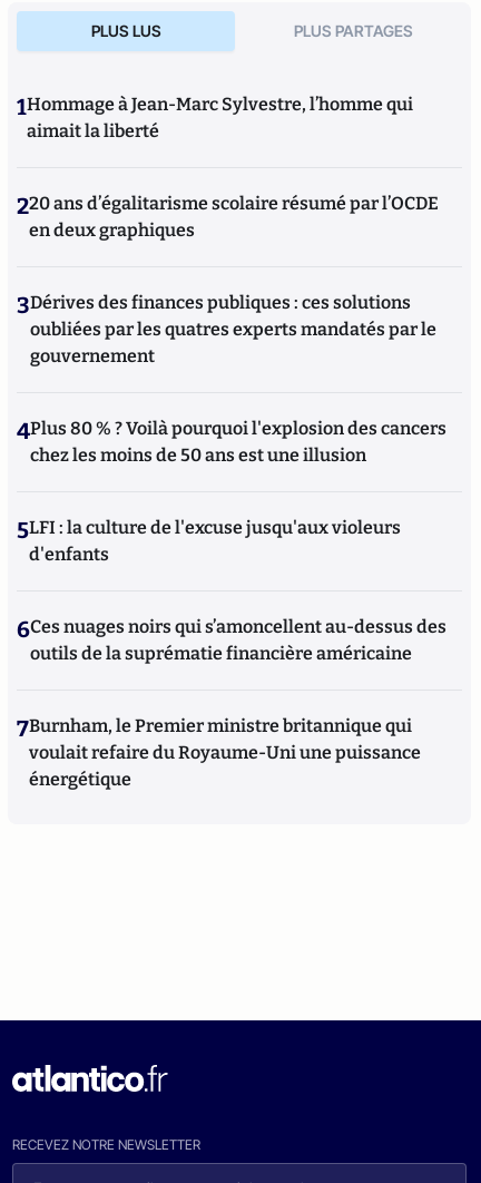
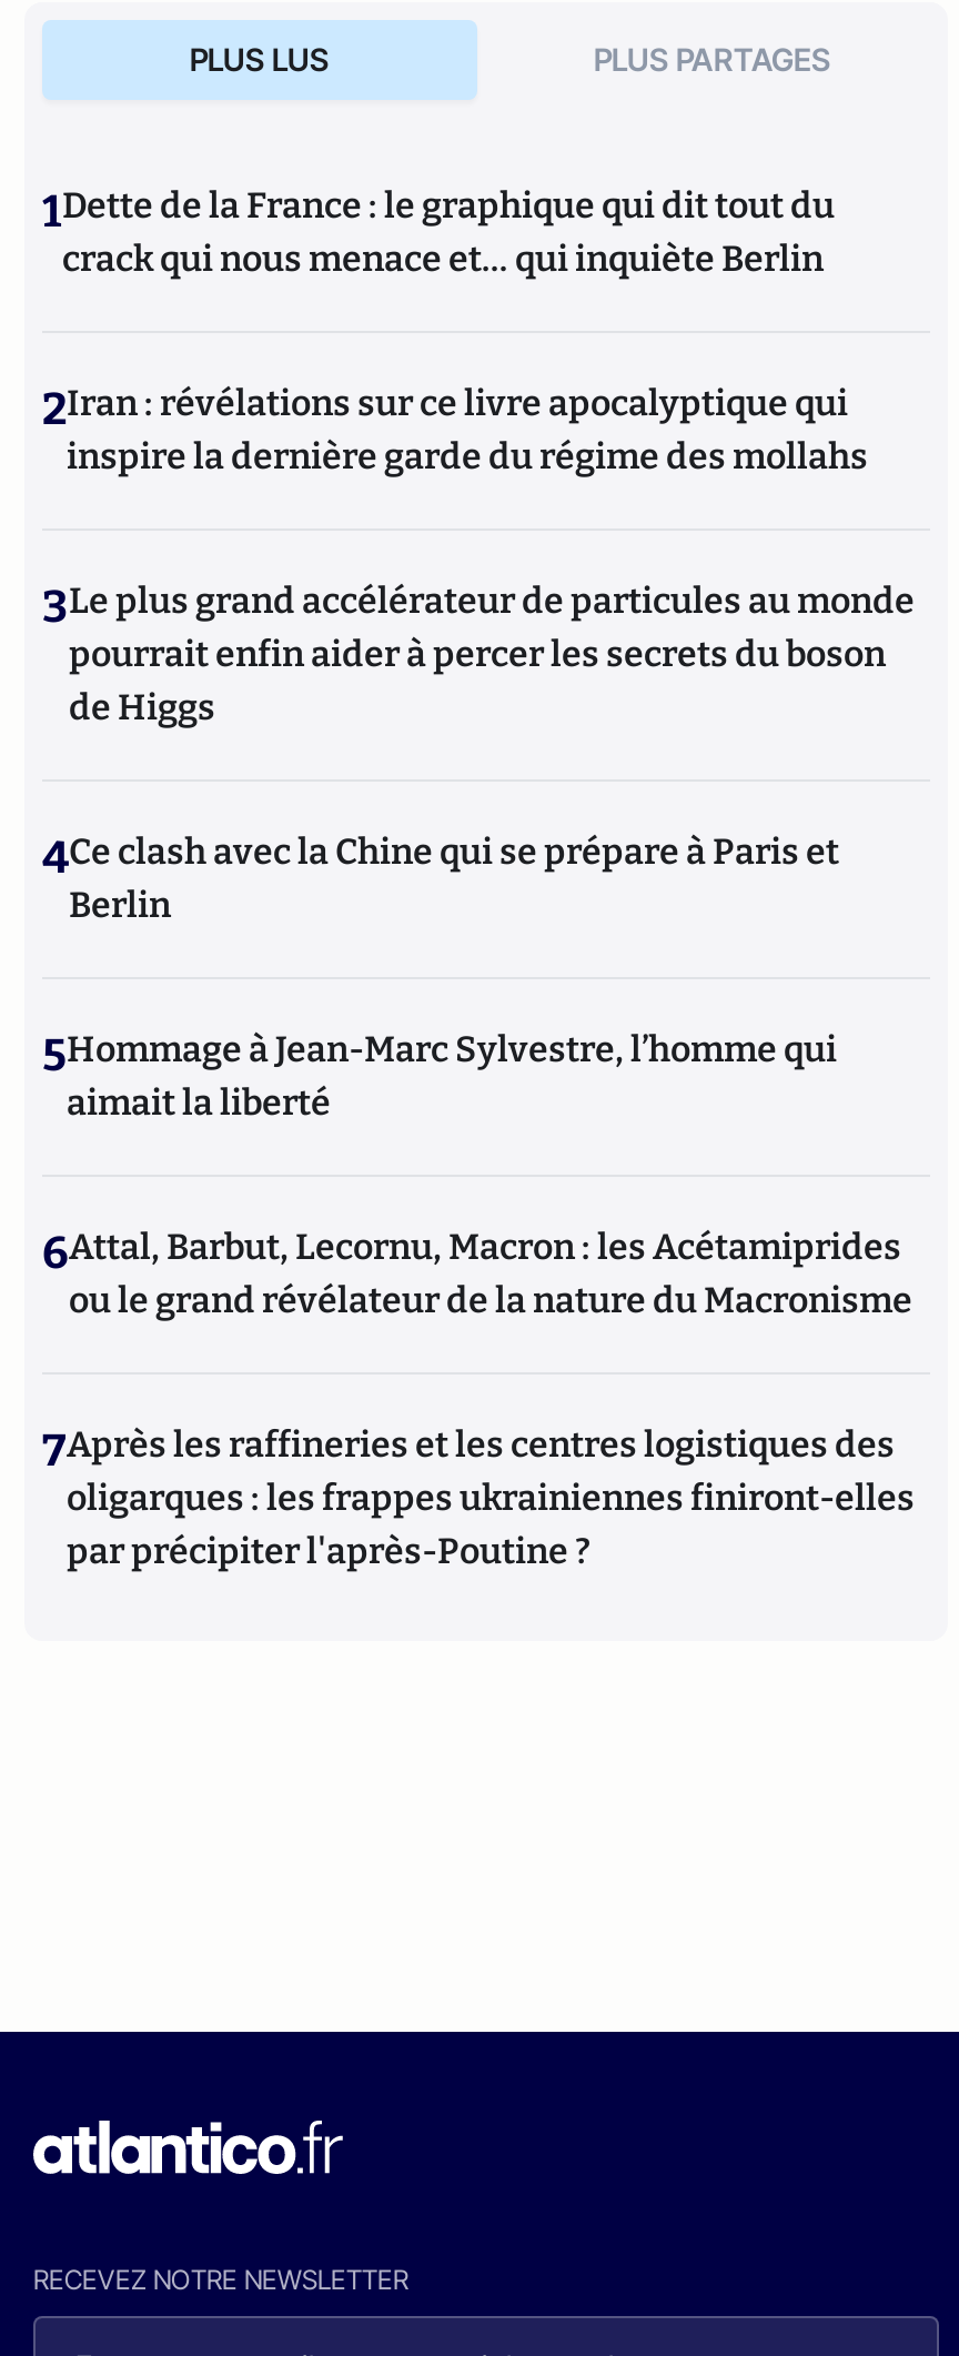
- 1Hommage à Jean-Marc Sylvestre, l’homme qui
+ 1Dette de la France : le graphique qui dit tout du
+ crack qui nous menace et… qui inquiète Berlin
+ 2Iran : révélations sur ce livre apocalyptique qui
+ inspire la dernière garde du régime des mollahs
+ 3Le plus grand accélérateur de particules au monde
+ pourrait enfin aider à percer les secrets du boson
+ de Higgs
+ 4Ce clash avec la Chine qui se prépare à Paris et
+ Berlin
+ 5Hommage à Jean-Marc Sylvestre, l’homme qui

moved down: aimait la liberté

- 220 ans d’égalitarisme scolaire résumé par l’OCDE
- en deux graphiques
- 3Dérives des finances publiques : ces solutions
- oubliées par les quatres experts mandatés par le
- gouvernement
- 4Plus 80 % ? Voilà pourquoi l'explosion des cancers
- chez les moins de 50 ans est une illusion
- 5LFI : la culture de l'excuse jusqu'aux violeurs
- d'enfants
- 6Ces nuages noirs qui s’amoncellent au-dessus des
- outils de la suprématie financière américaine
- 7Burnham, le Premier ministre britannique qui
- voulait refaire du Royaume-Uni une puissance
- énergétique
+ 6Attal, Barbut, Lecornu, Macron : les Acétamiprides
+ ou le grand révélateur de la nature du Macronisme
+ 7Après les raffineries et les centres logistiques des
+ oligarques : les frappes ukrainiennes finiront-elles
+ par précipiter l'après-Poutine ?
